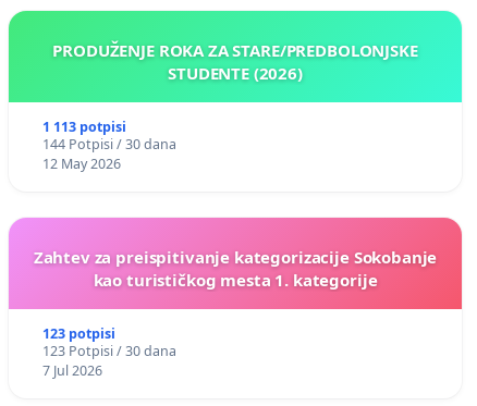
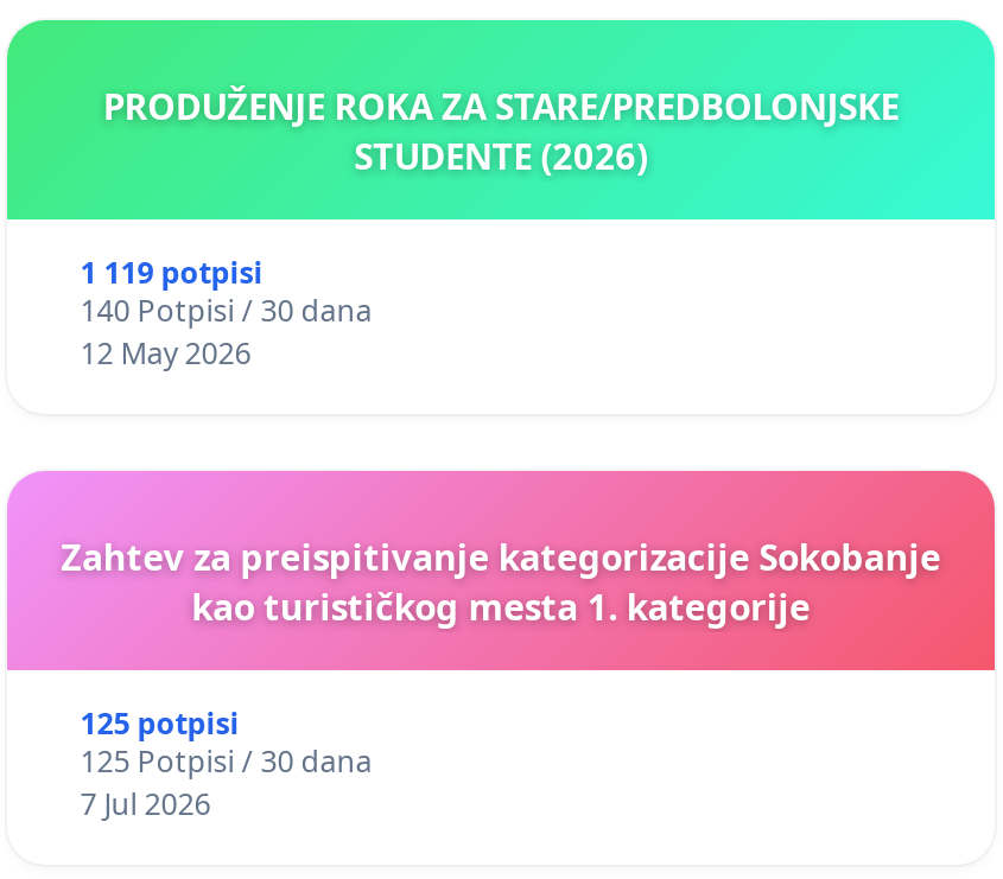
- 1 113 potpisi
+ 1 119 potpisi

- 144 Potpisi / 30 dana
+ 140 Potpisi / 30 dana

- 123 potpisi
+ 125 potpisi

- 123 Potpisi / 30 dana
+ 125 Potpisi / 30 dana
